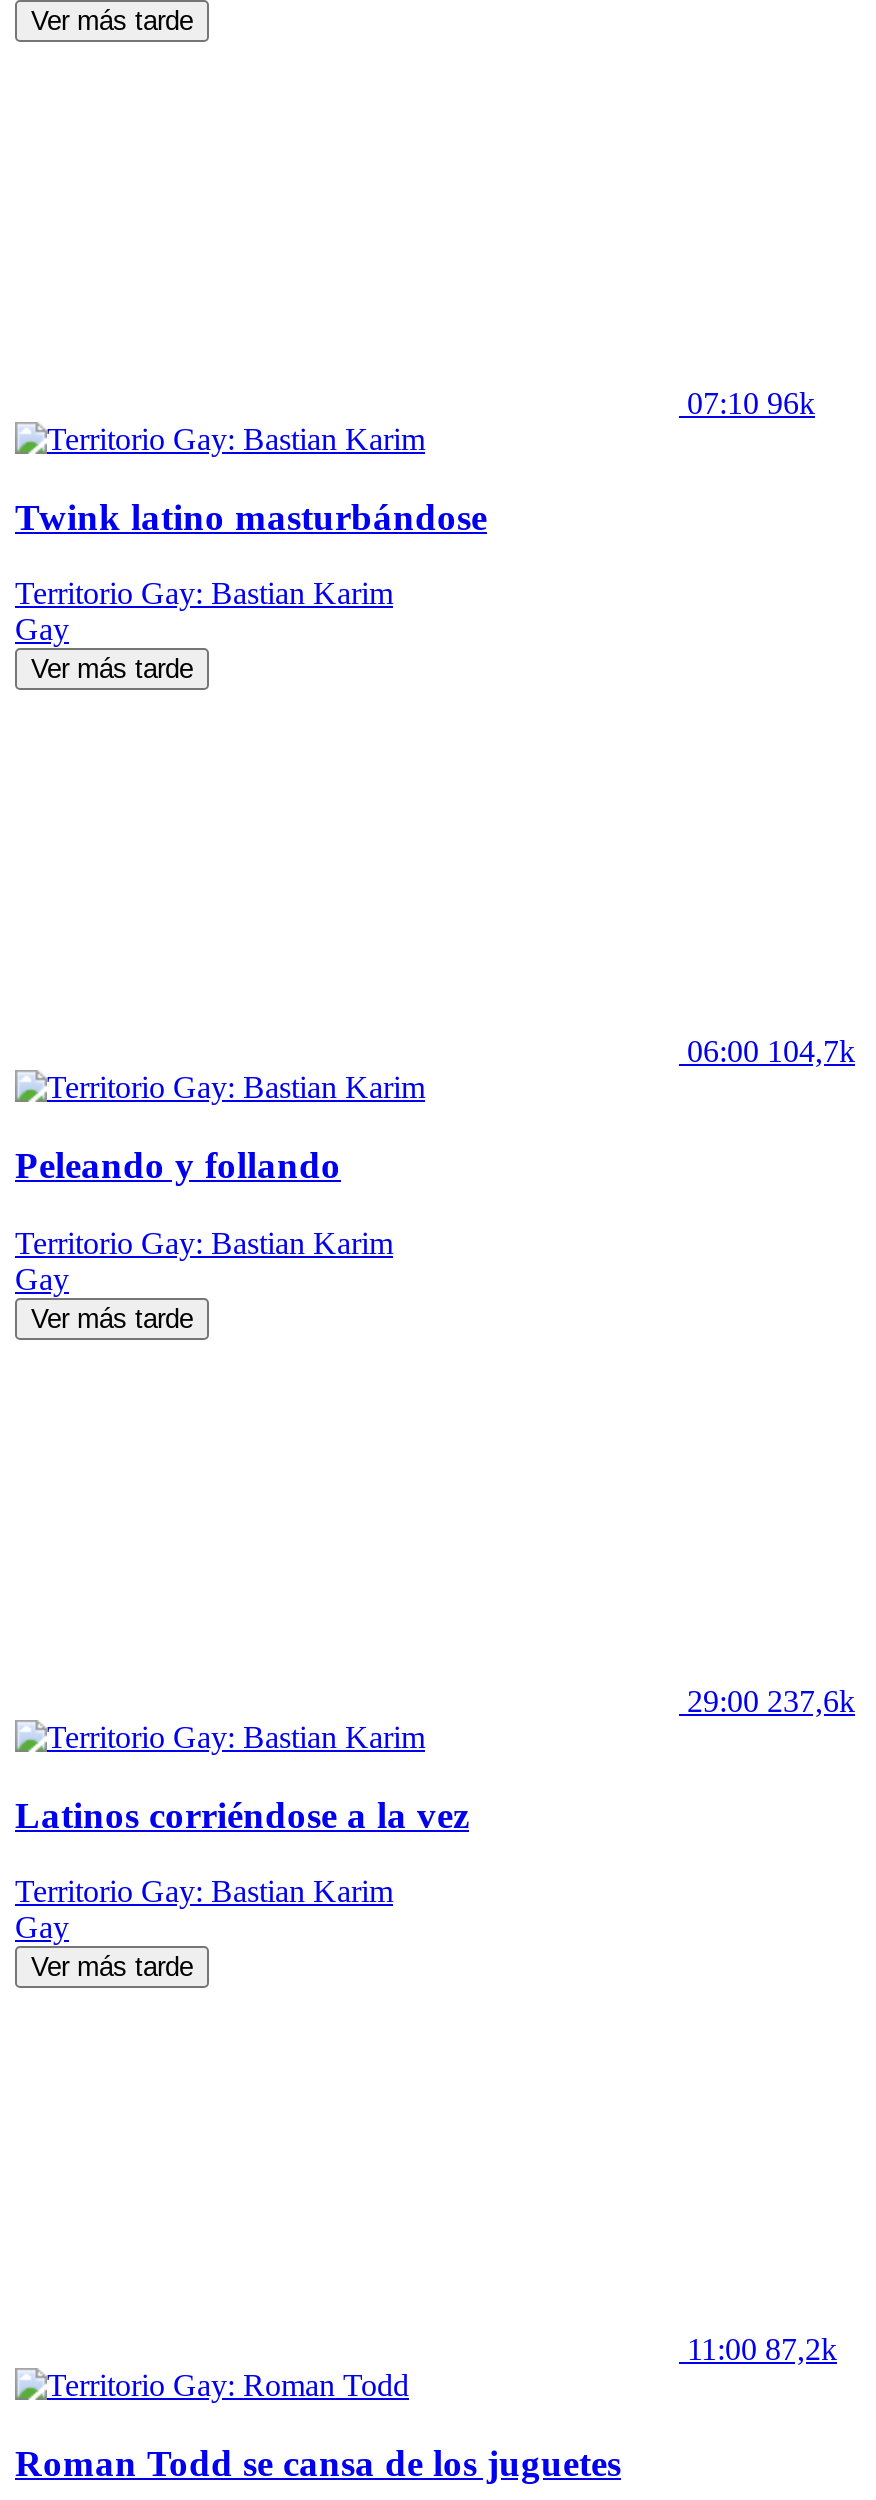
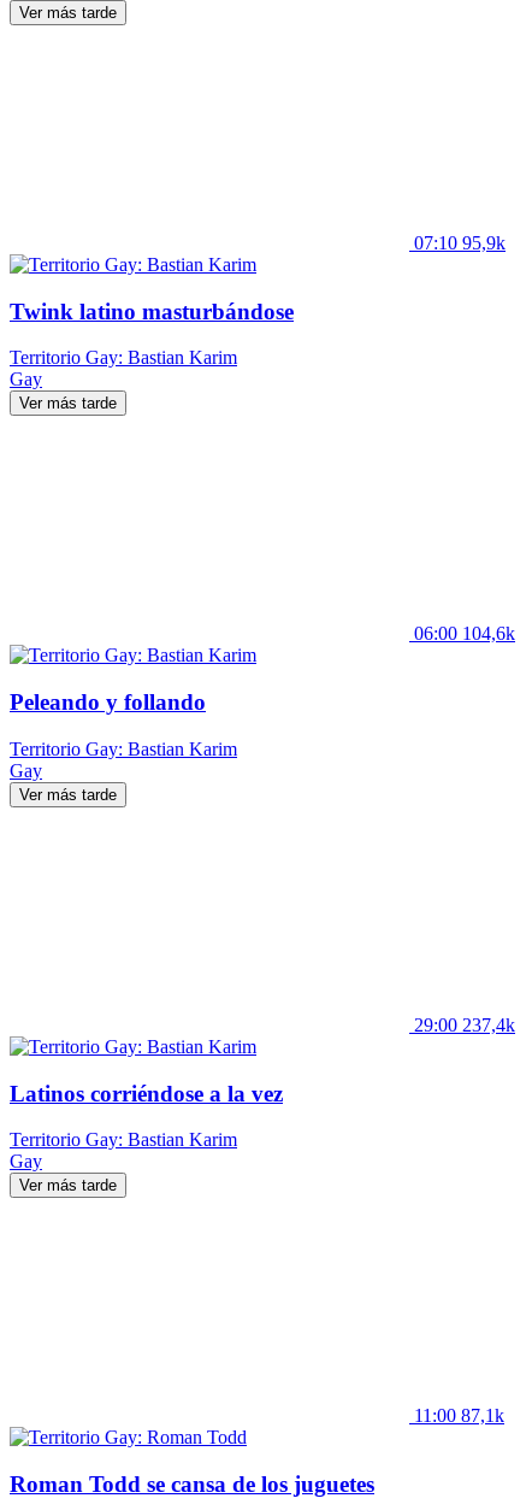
- 07:10 96k
+ 07:10 95,9k

- 06:00 104,7k
+ 06:00 104,6k

- 29:00 237,6k
+ 29:00 237,4k

- 11:00 87,2k
+ 11:00 87,1k
